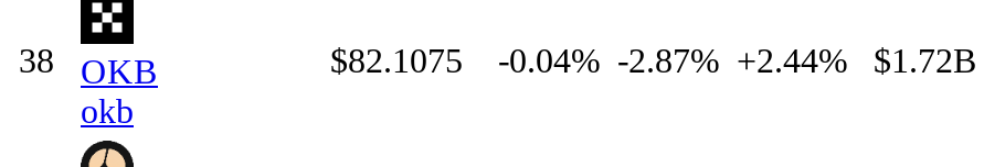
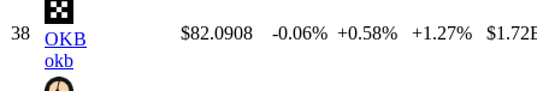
- $82.1075
- -0.04% -2.87% +2.44%
+ $82.0908
+ -0.06% +0.58%
+ +1.27%
